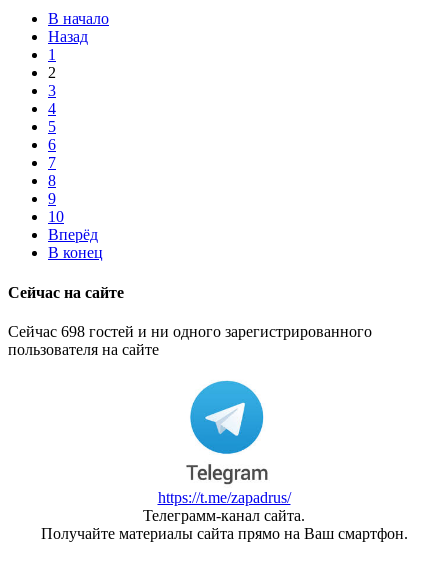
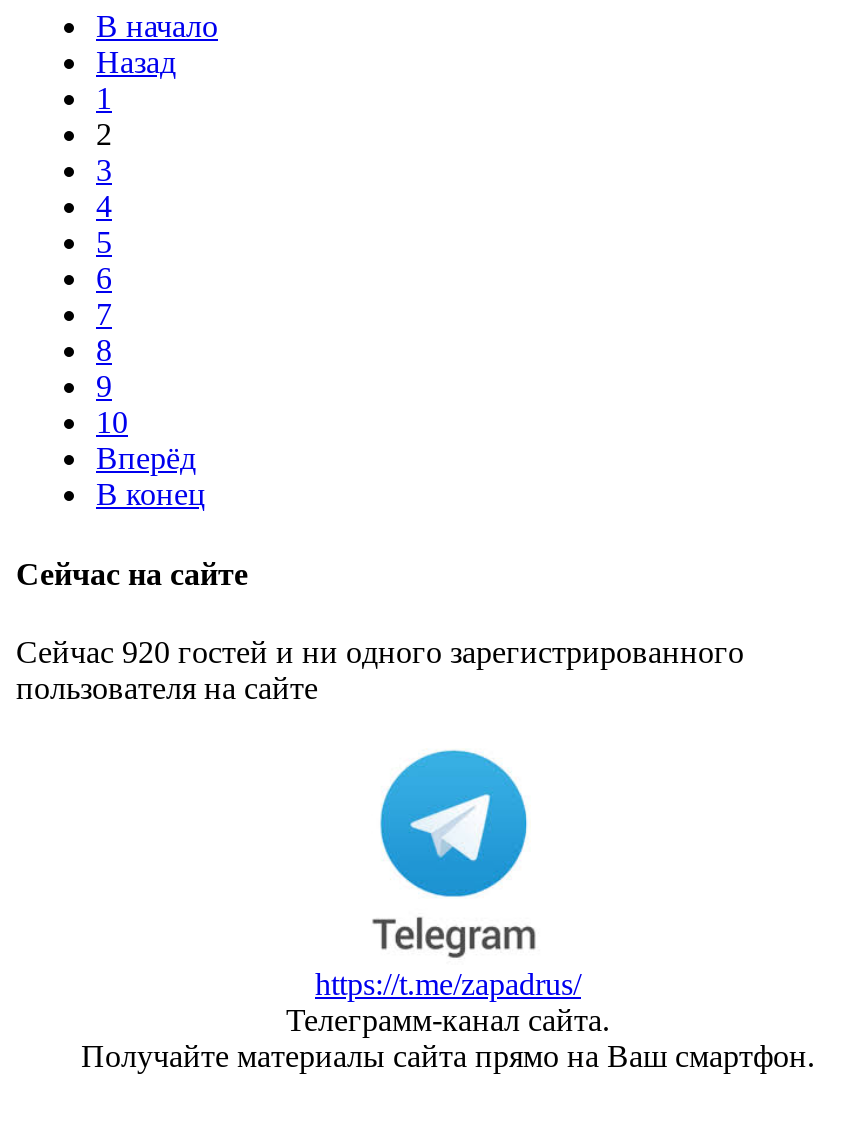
- Сейчас 698 гостей и ни одного зарегистрированного
+ Сейчас 920 гостей и ни одного зарегистрированного
